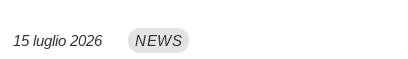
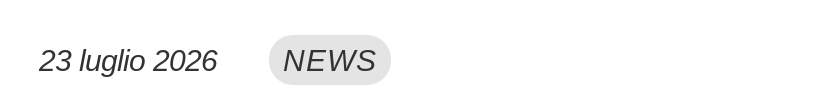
- 15 luglio 2026 NEWS
+ 23 luglio 2026 NEWS
